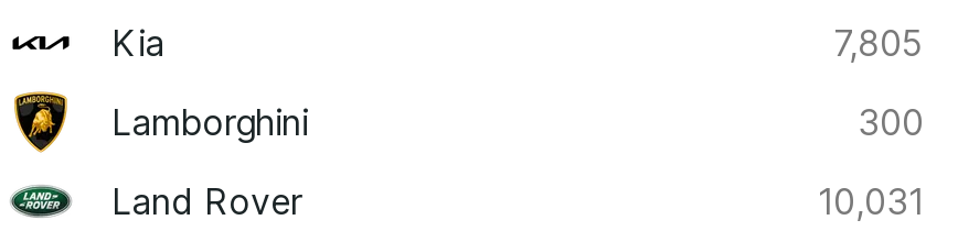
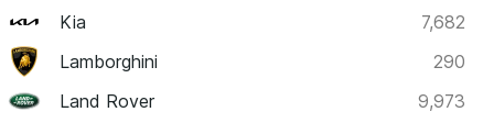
- 7,805
+ 7,682

- 300
+ 290

- 10,031
+ 9,973
